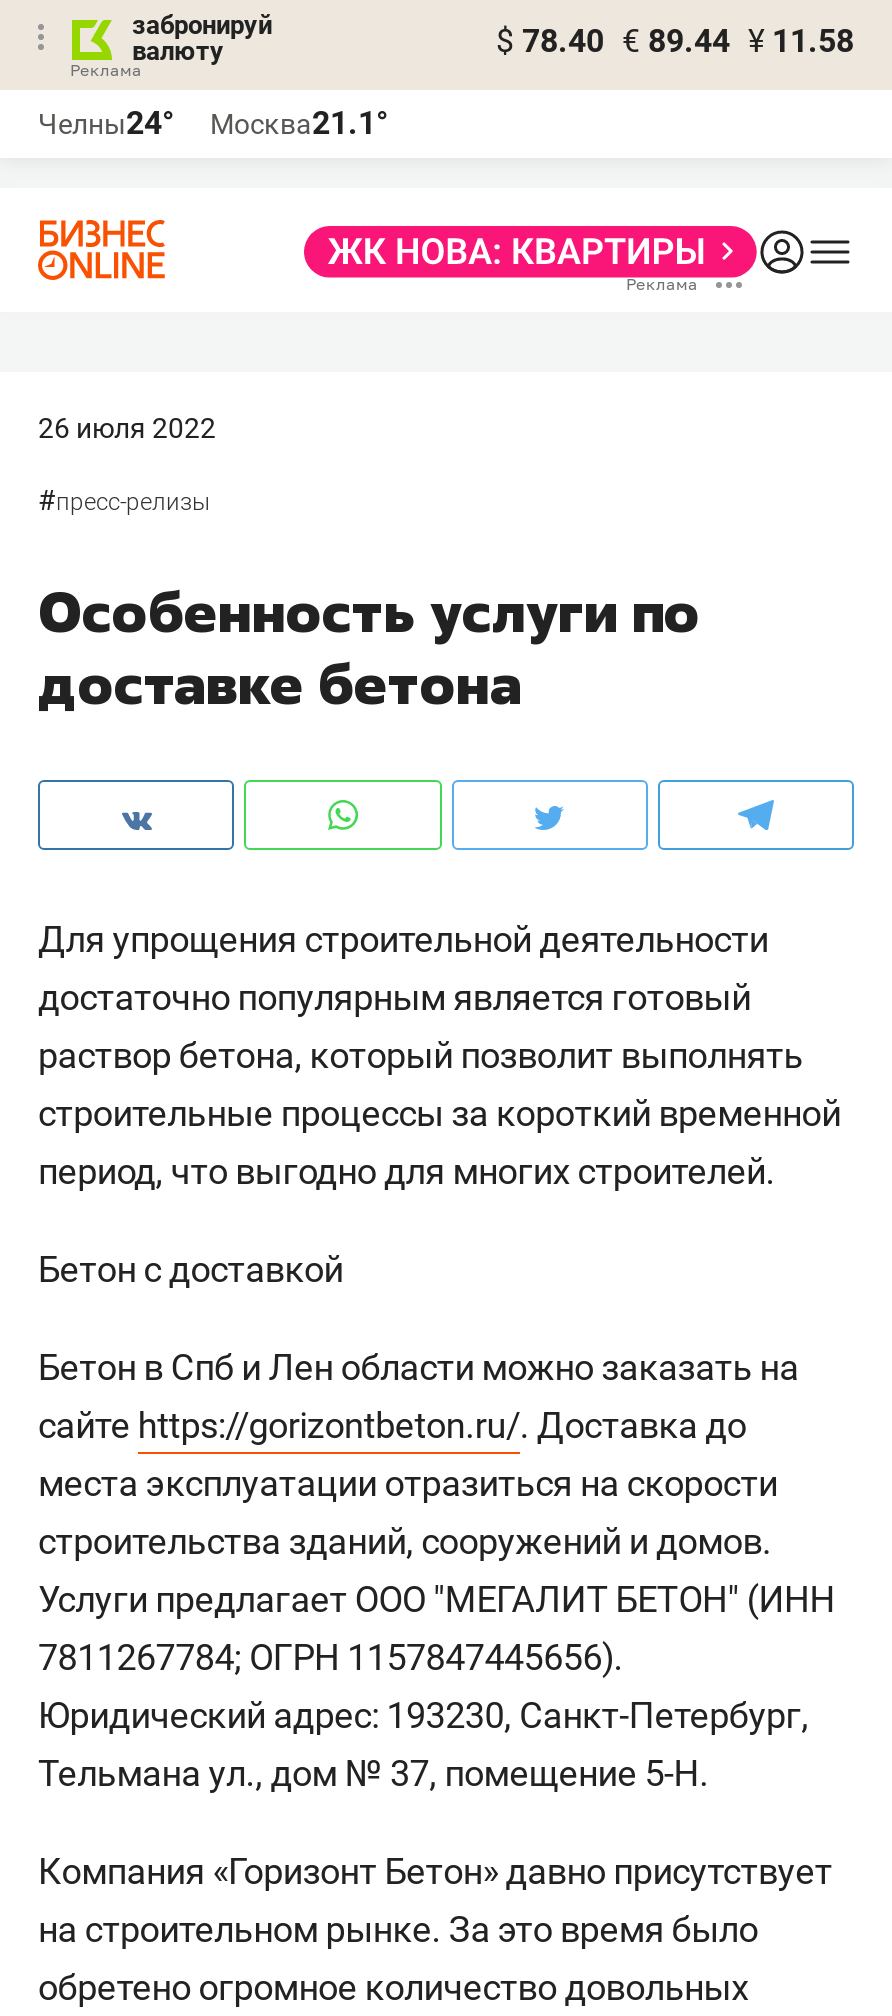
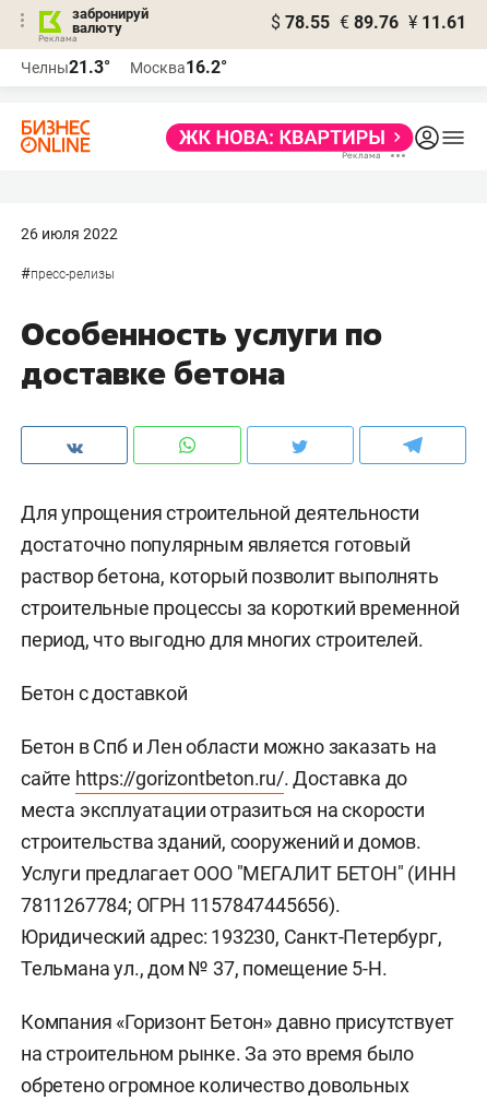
- $ 78.40 € 89.44 ¥ 11.58
+ $ 78.55 € 89.76 ¥ 11.61

- Челны24°
+ Челны21.3°

- Москва21.1°
+ Москва16.2°
